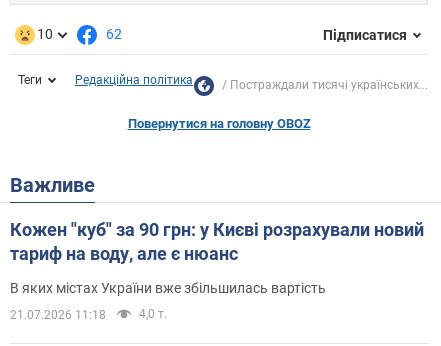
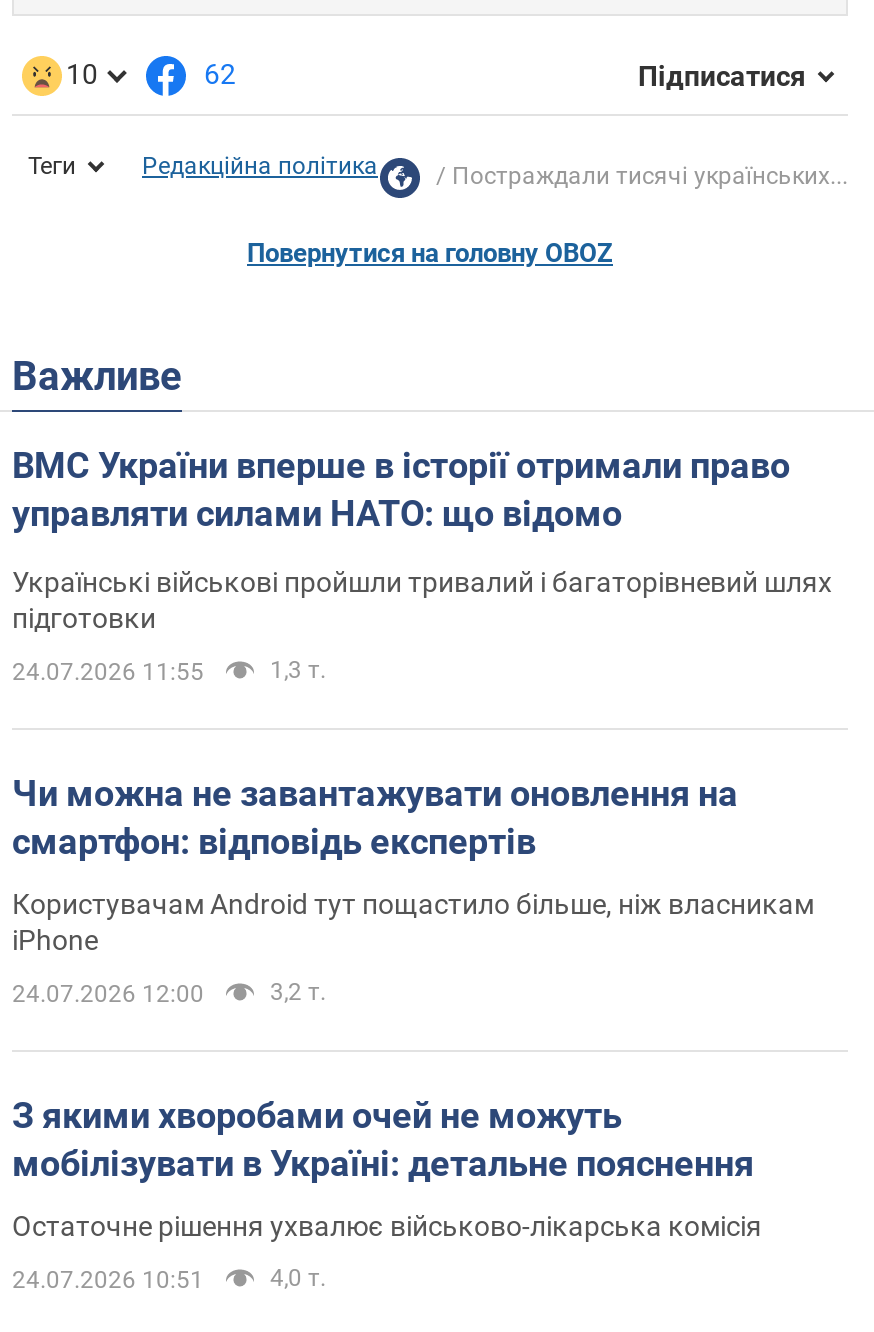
- Кожен "куб" за 90 грн: у Києві розрахували новий
- тариф на воду, але є нюанс
- В яких містах України вже збільшилась вартість
- 21.07.2026 11:18
+ ВМС України вперше в історії отримали право
+ управляти силами НАТО: що відомо
+ Українські військові пройшли тривалий і багаторівневий шлях
+ підготовки
+ 24.07.2026 11:55
+ 1,3 т.
+ Чи можна не завантажувати оновлення на
+ смартфон: відповідь експертів
+ Користувачам Android тут пощастило більше, ніж власникам
+ iPhone
+ 24.07.2026 12:00
+ 3,2 т.
+ З якими хворобами очей не можуть
+ мобілізувати в Україні: детальне пояснення
+ Остаточне рішення ухвалює військово-лікарська комісія
+ 24.07.2026 10:51
